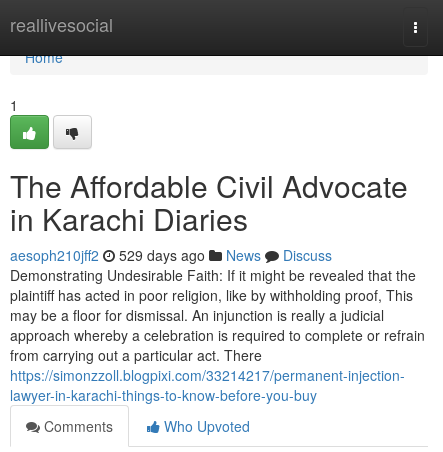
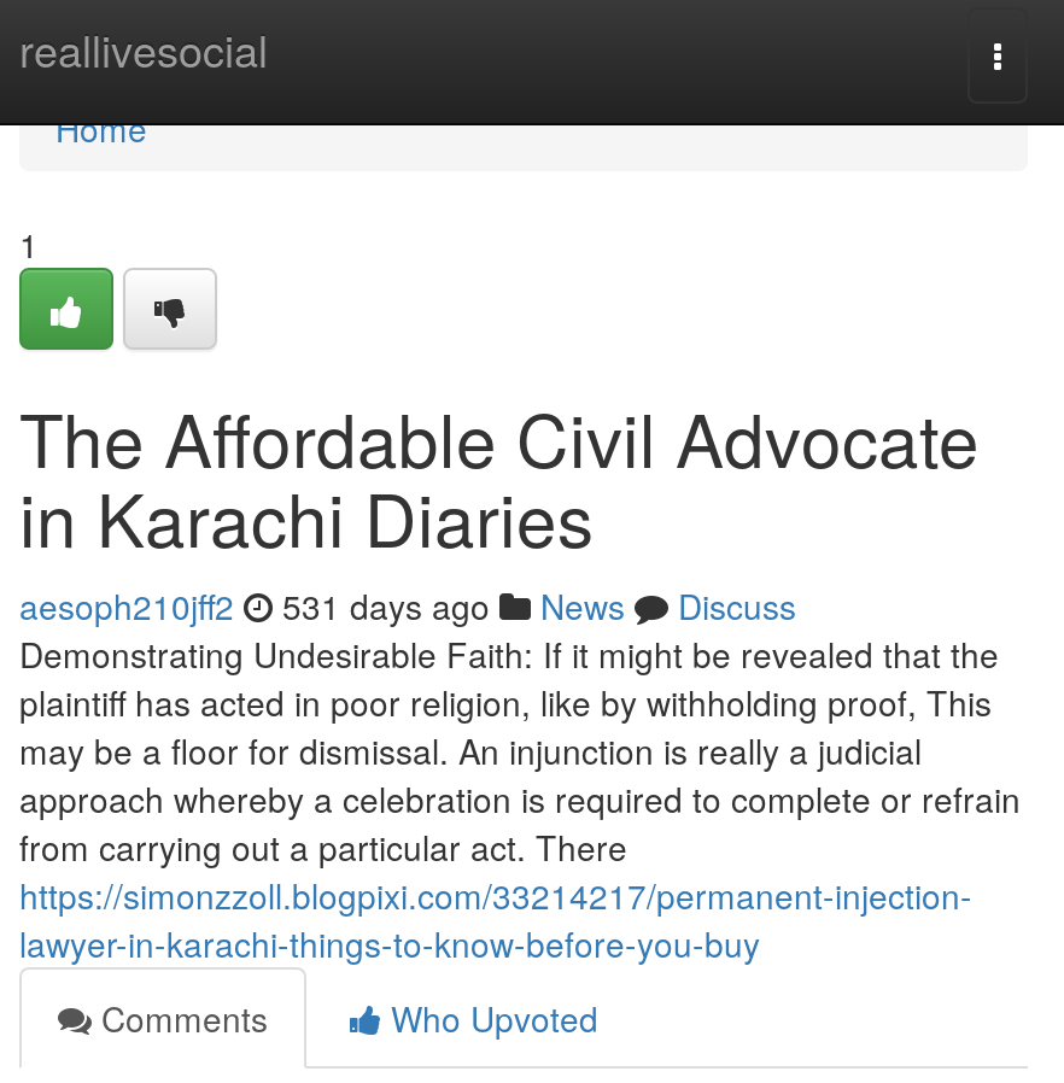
- aesoph210jff2 529 days ago News Discuss
+ aesoph210jff2 531 days ago News Discuss
